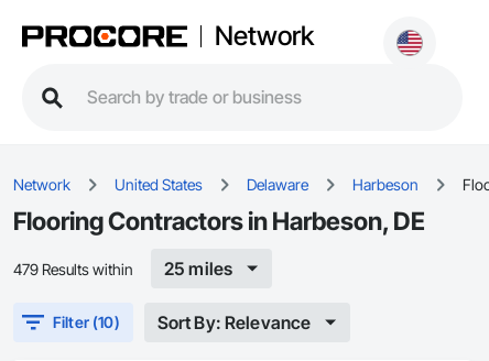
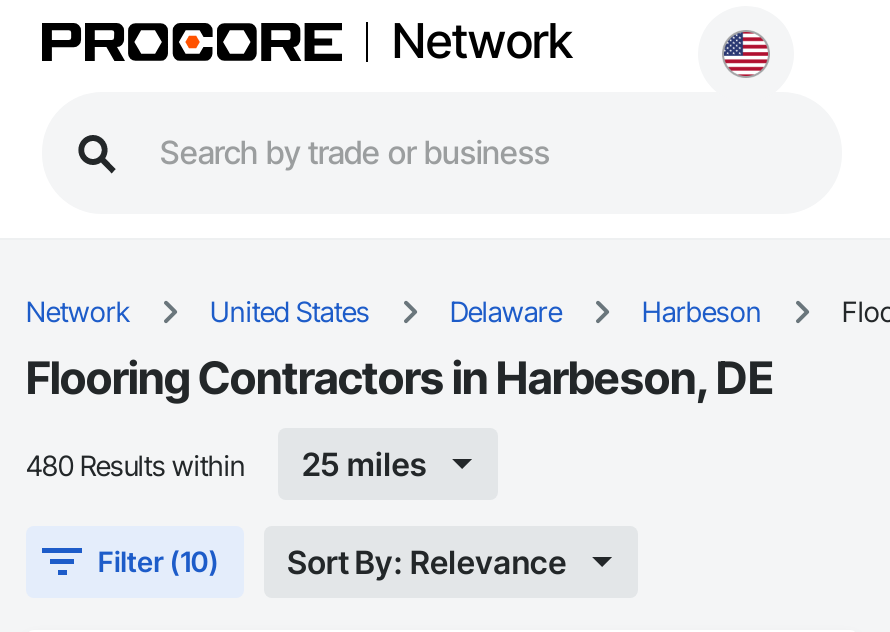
- 479 Results within
+ 480 Results within
